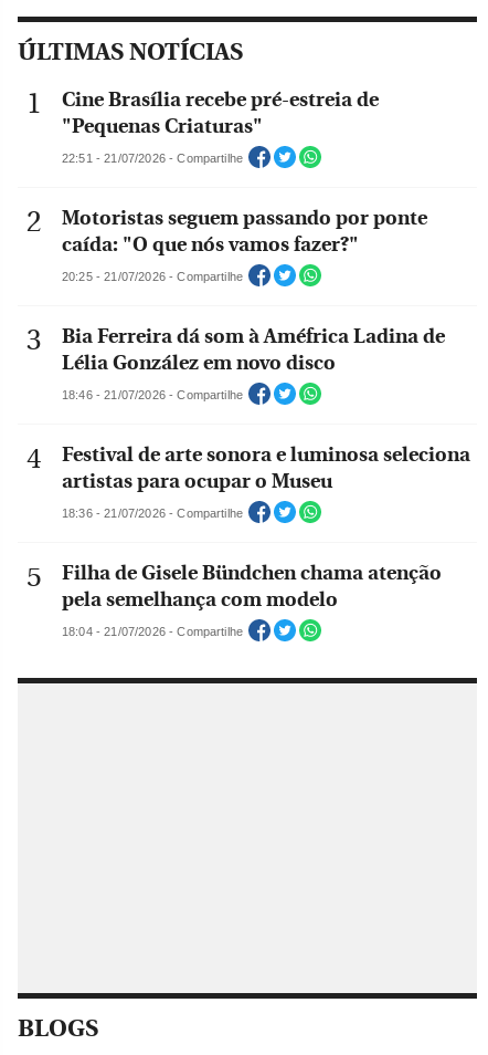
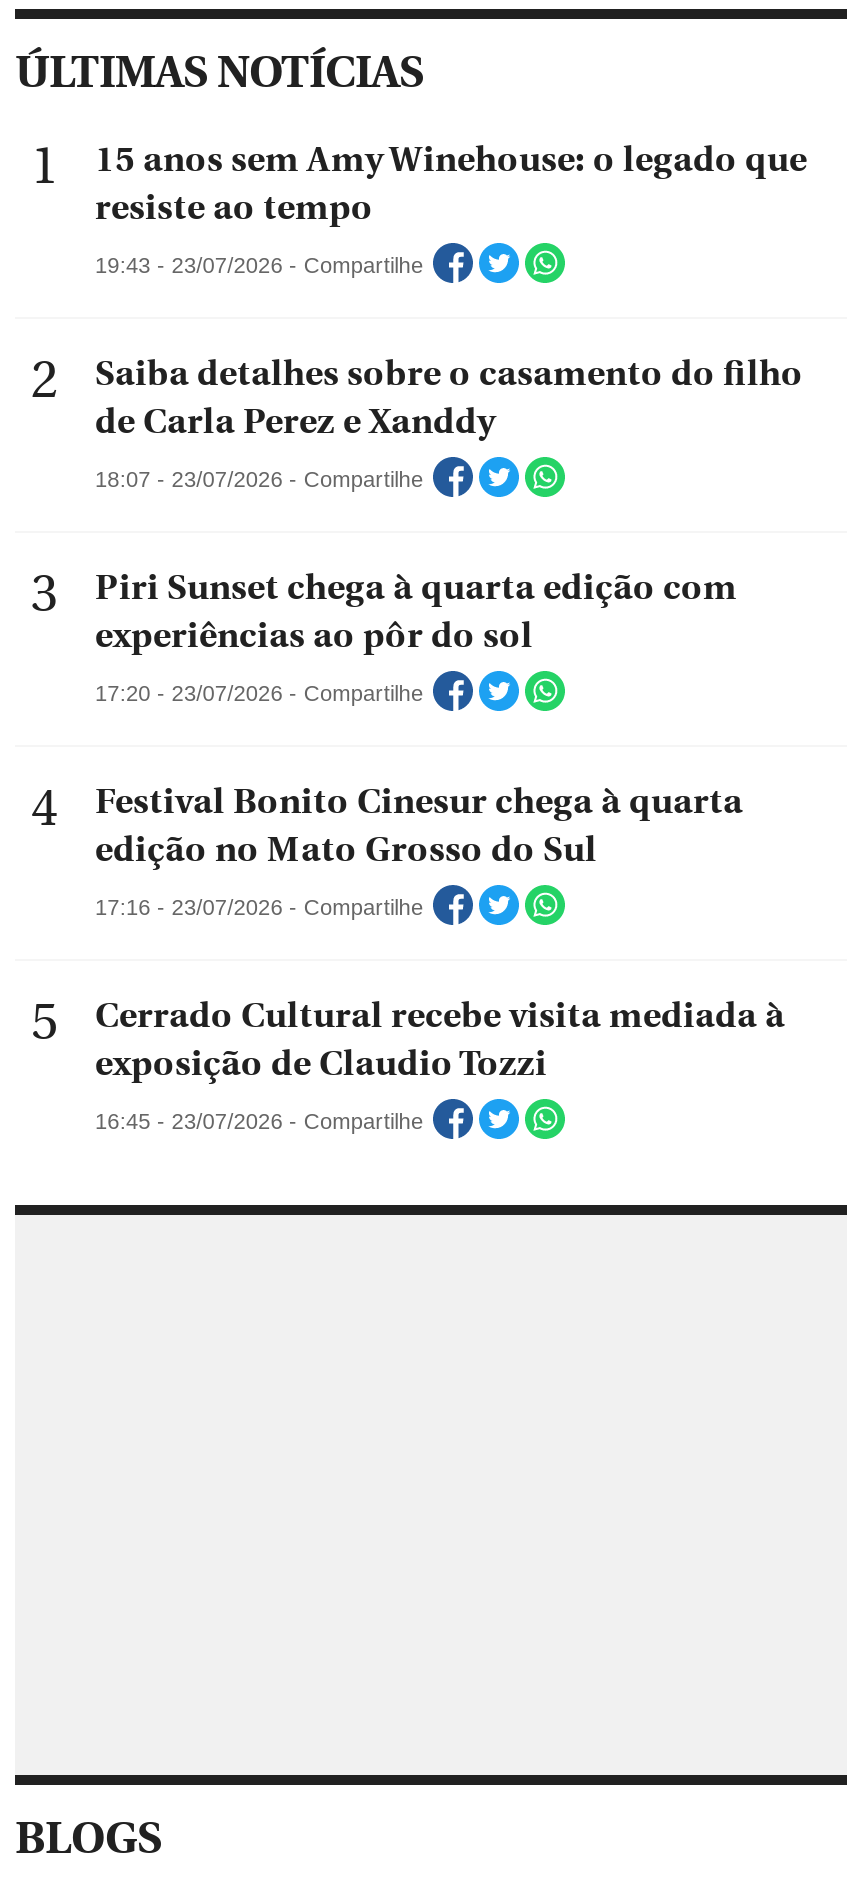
- Cine Brasília recebe pré-estreia de
- "Pequenas Criaturas"
+ 15 anos sem Amy Winehouse: o legado que
+ resiste ao tempo

- 22:51 - 21/07/2026 - Compartilhe
+ 19:43 - 23/07/2026 - Compartilhe

- Motoristas seguem passando por ponte
- caída: "O que nós vamos fazer?"
+ Saiba detalhes sobre o casamento do filho
+ de Carla Perez e Xanddy

- 20:25 - 21/07/2026 - Compartilhe
+ 18:07 - 23/07/2026 - Compartilhe

- Bia Ferreira dá som à Améfrica Ladina de
- Lélia González em novo disco
+ Piri Sunset chega à quarta edição com
+ experiências ao pôr do sol

- 18:46 - 21/07/2026 - Compartilhe
+ 17:20 - 23/07/2026 - Compartilhe

- Festival de arte sonora e luminosa seleciona
- artistas para ocupar o Museu
+ Festival Bonito Cinesur chega à quarta
+ edição no Mato Grosso do Sul

- 18:36 - 21/07/2026 - Compartilhe
+ 17:16 - 23/07/2026 - Compartilhe

- Filha de Gisele Bündchen chama atenção
- pela semelhança com modelo
+ Cerrado Cultural recebe visita mediada à
+ exposição de Claudio Tozzi

- 18:04 - 21/07/2026 - Compartilhe
+ 16:45 - 23/07/2026 - Compartilhe
